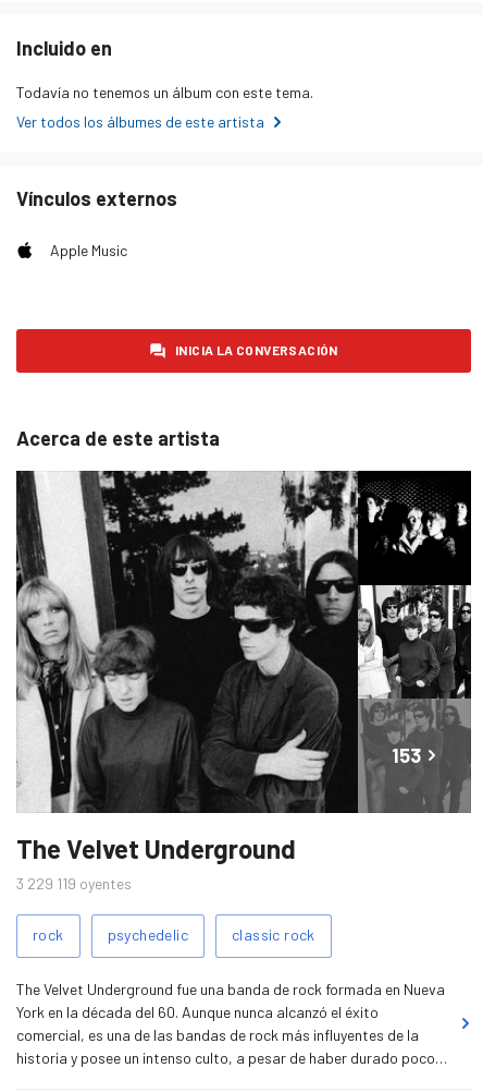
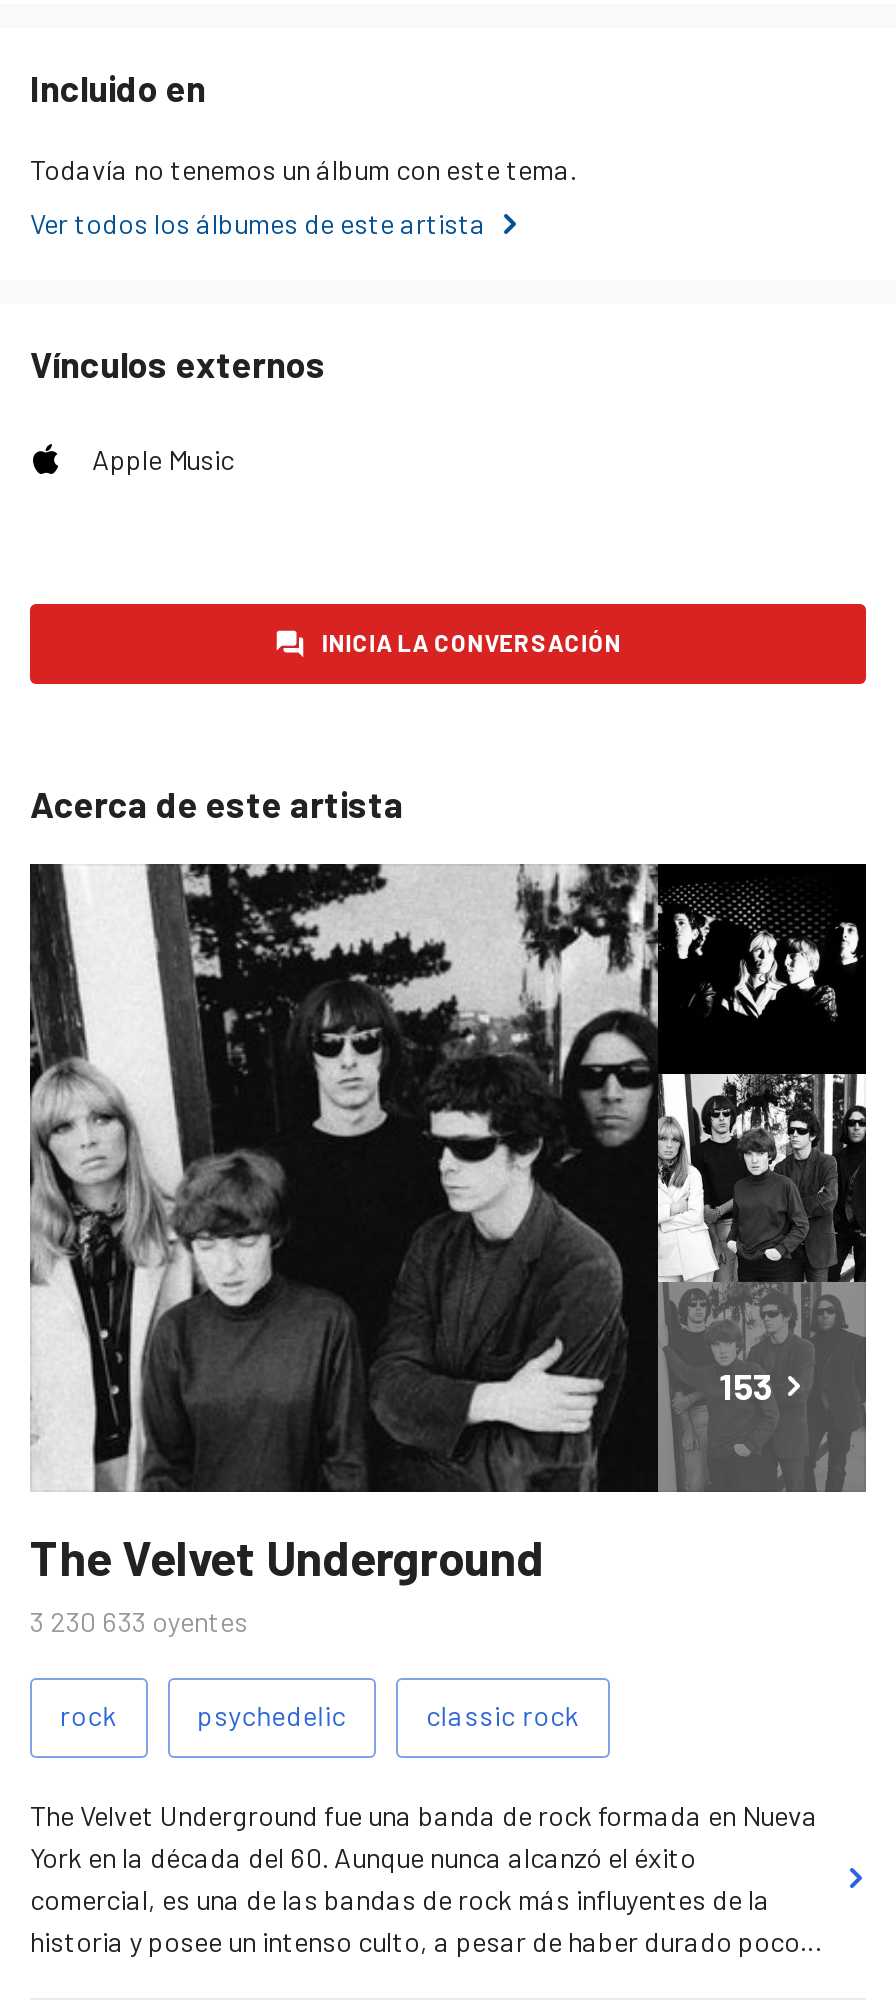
- 3 229 119 oyentes
+ 3 230 633 oyentes
